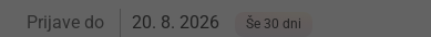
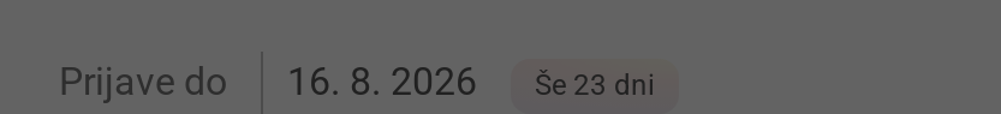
- 20. 8. 2026
+ 16. 8. 2026

- Še 30 dni
+ Še 23 dni
